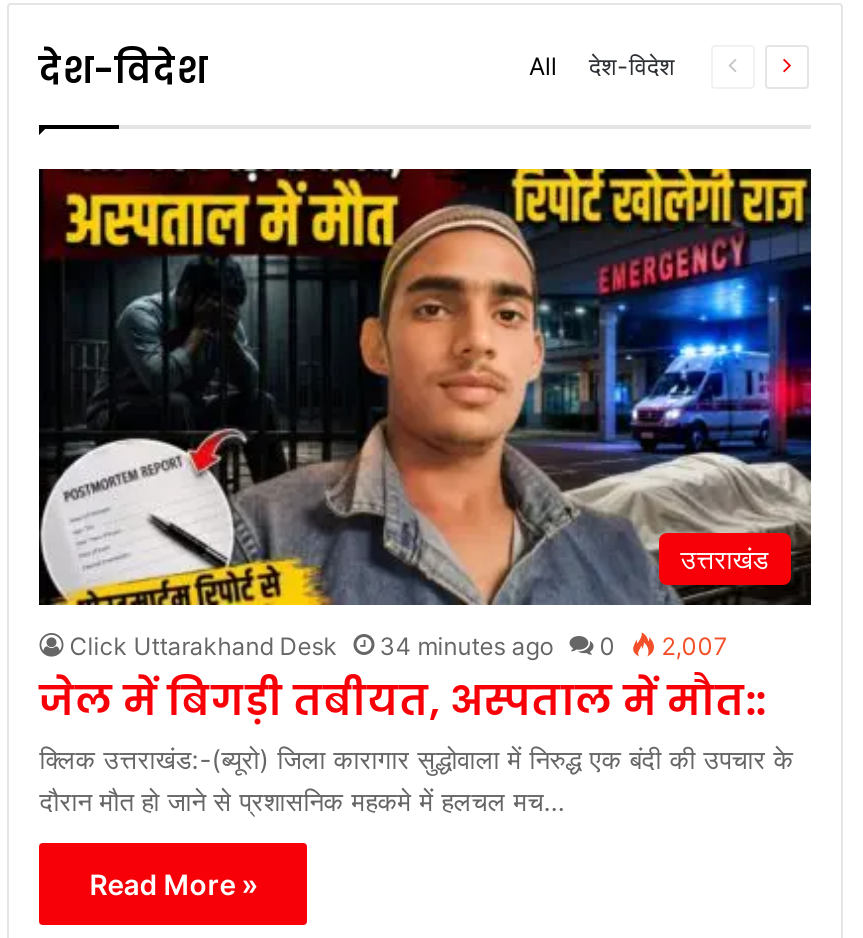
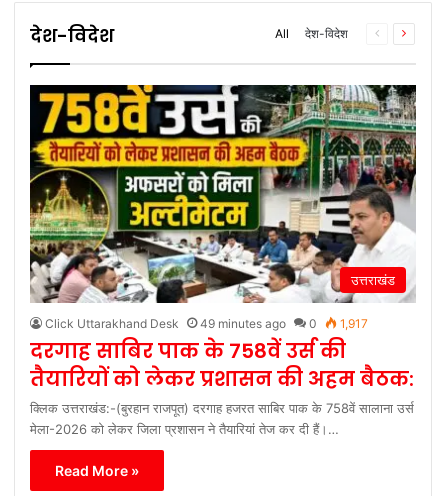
- [image]
- 34 minutes ago
+ [image]
+ 49 minutes ago

- 2,007
- जेल में बिगड़ी तबीयत, अस्पताल में मौत::
- क्लिक उत्तराखंड:-(ब्यूरो) जिला कारागार सुद्धोवाला में निरुद्ध एक बंदी की उपचार के
- दौरान मौत हो जाने से प्रशासनिक महकमे में हलचल मच…
+ 1,917
+ दरगाह साबिर पाक के 758वें उर्स की
+ तैयारियों को लेकर प्रशासन की अहम बैठक:
+ क्लिक उत्तराखंड:-(बुरहान राजपूत) दरगाह हजरत साबिर पाक के 758वें सालाना उर्स
+ मेला-2026 को लेकर जिला प्रशासन ने तैयारियां तेज कर दी हैं।…
